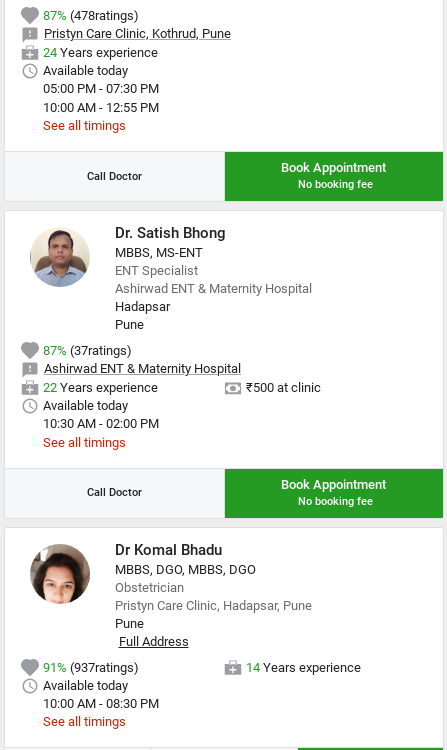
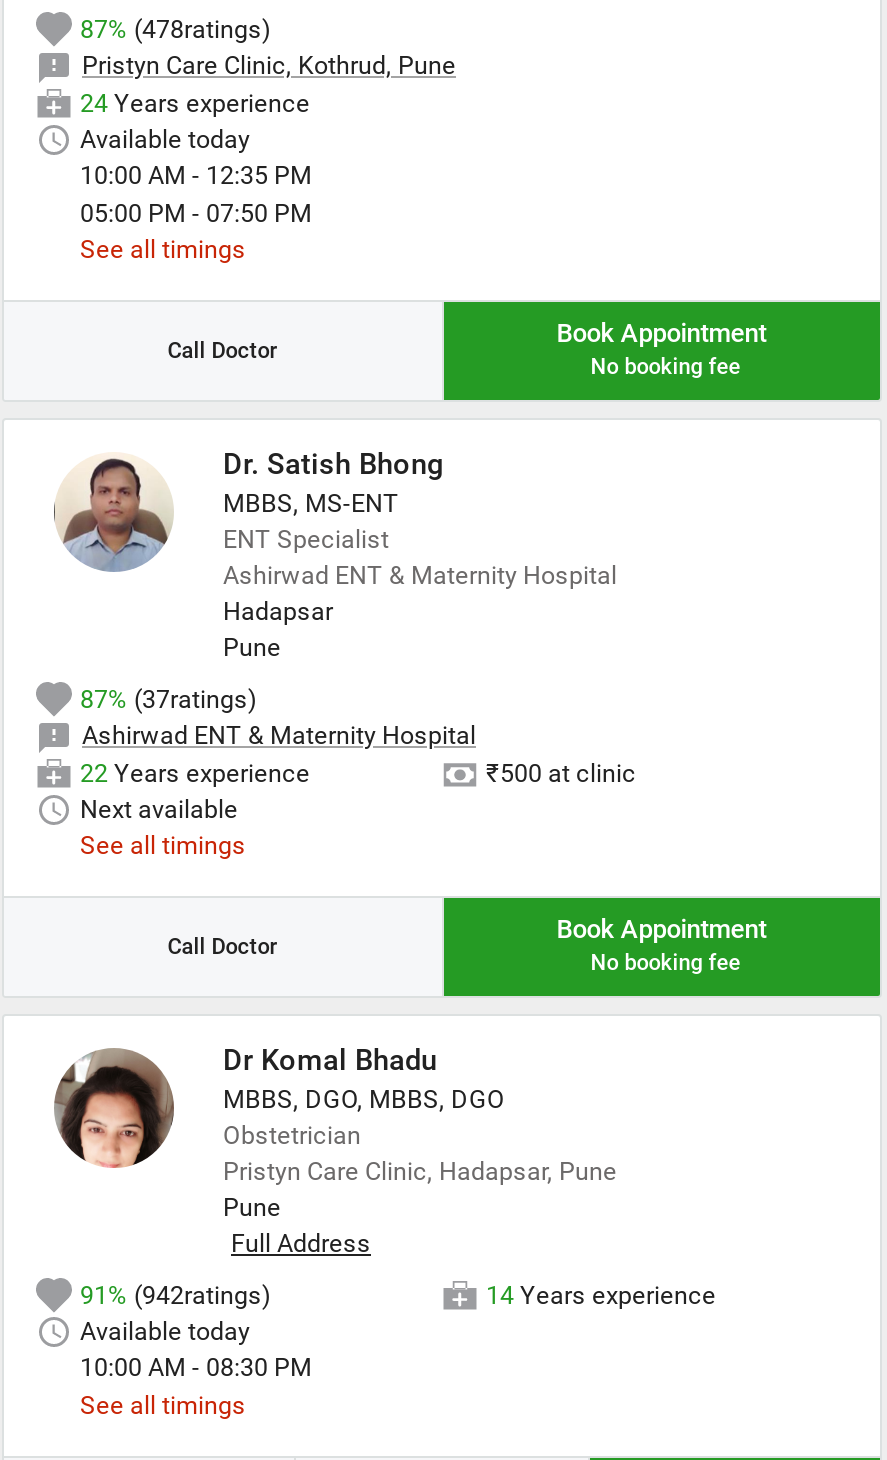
- 05:00 PM - 07:30 PM
+ 10:00 AM - 12:35 PM

- 10:00 AM - 12:55 PM
+ 05:00 PM - 07:50 PM

- Available today
- 10:30 AM - 02:00 PM
+ Next available

- 91% (937ratings)
+ 91% (942ratings)
